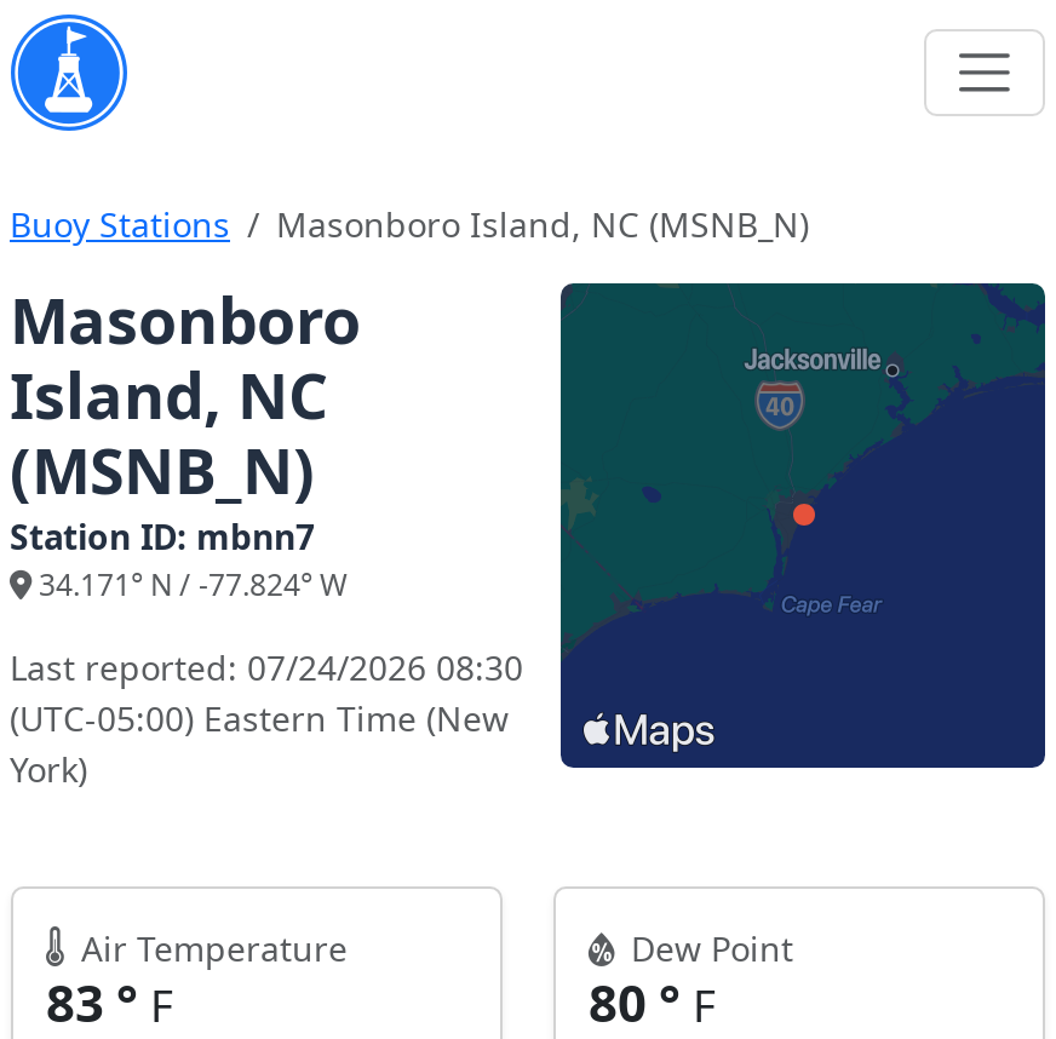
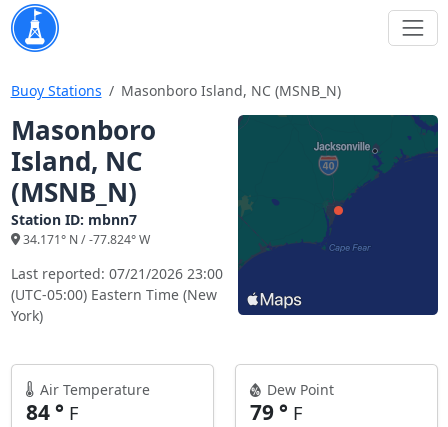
- Last reported: 07/24/2026 08:30
+ Last reported: 07/21/2026 23:00

- 83 ° F
+ 84 ° F

- 80 ° F
+ 79 ° F
